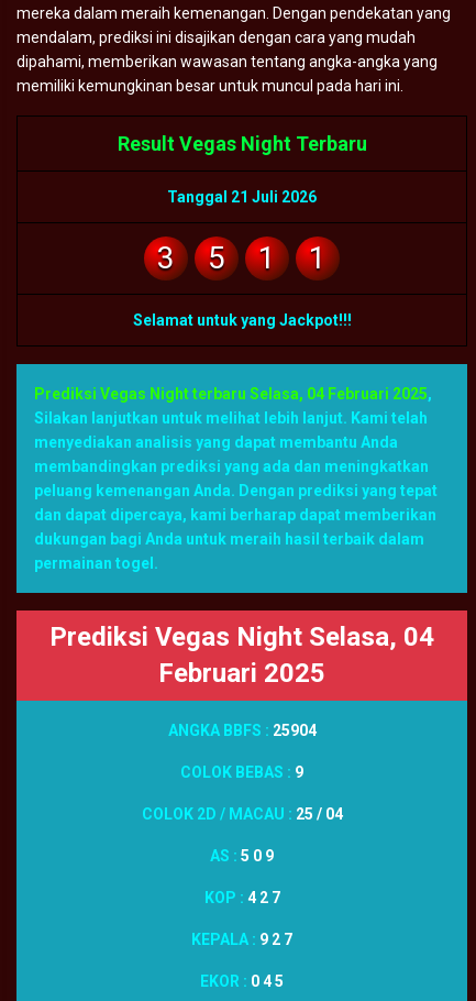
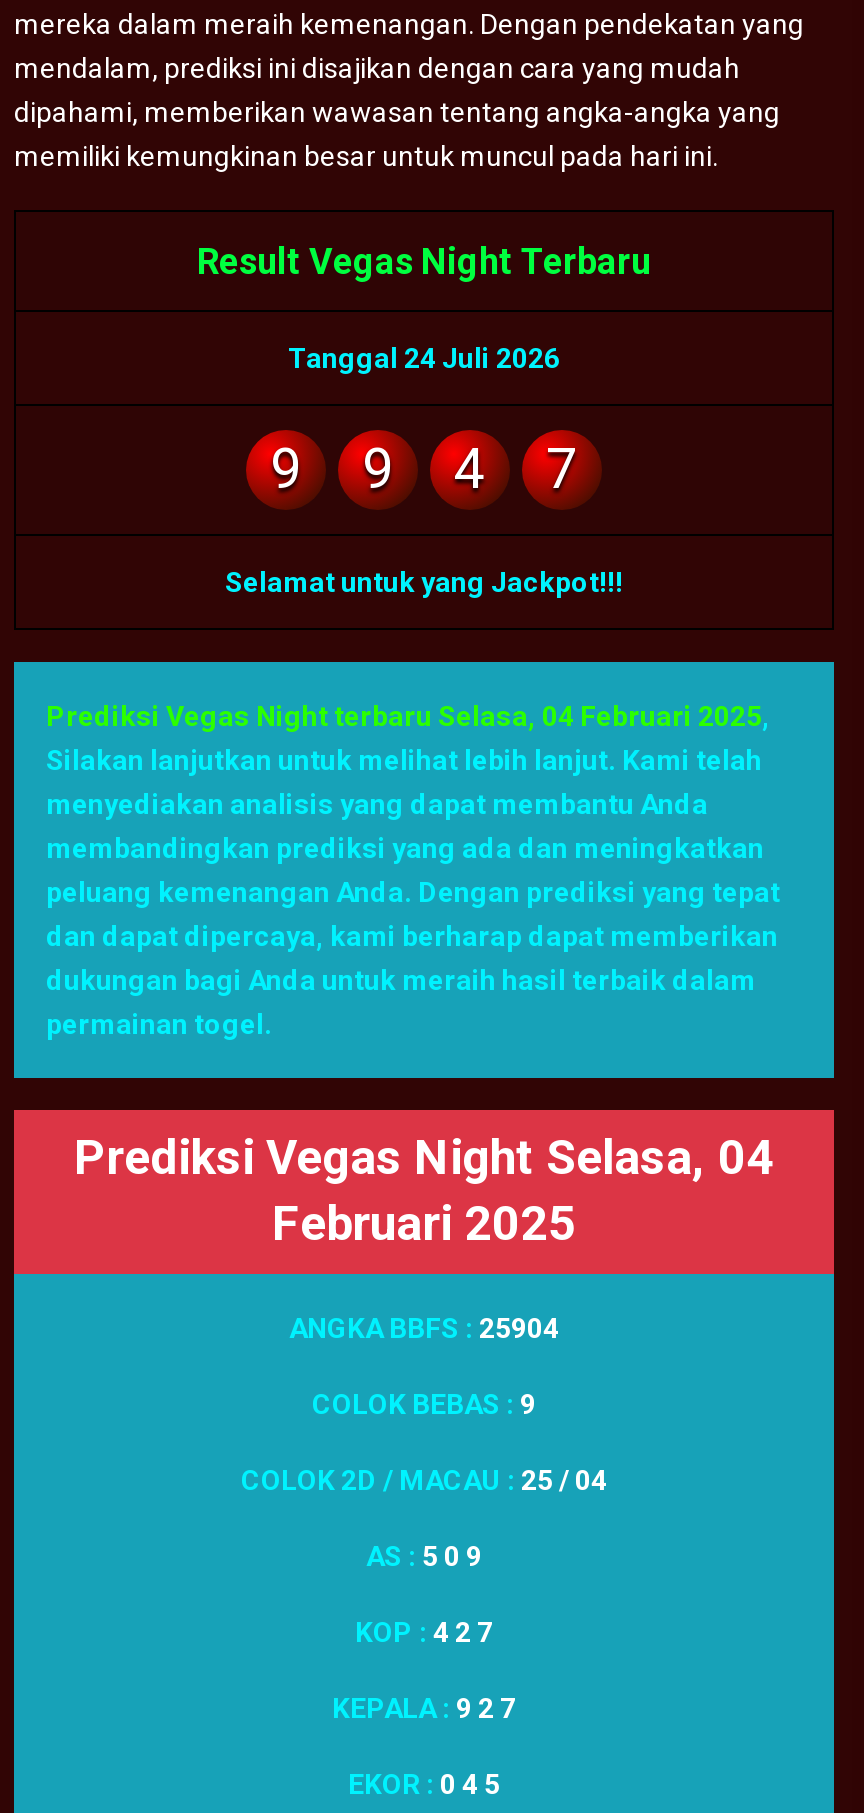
- Tanggal 21 Juli 2026
+ Tanggal 24 Juli 2026

- 3
+ 9

- 5
+ 9

- 1
+ 4

- 1
+ 7
